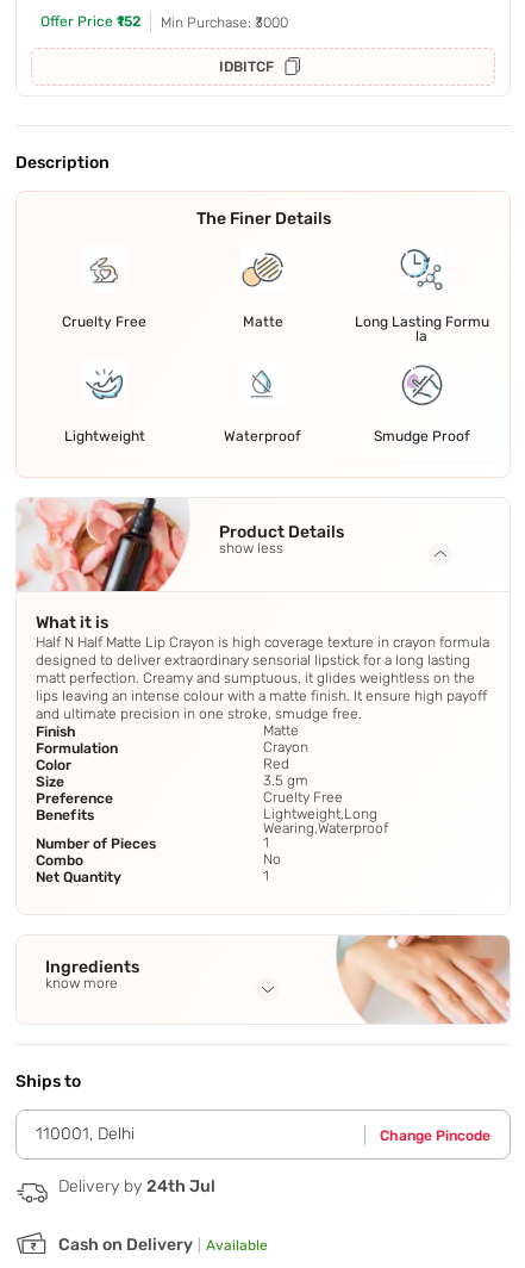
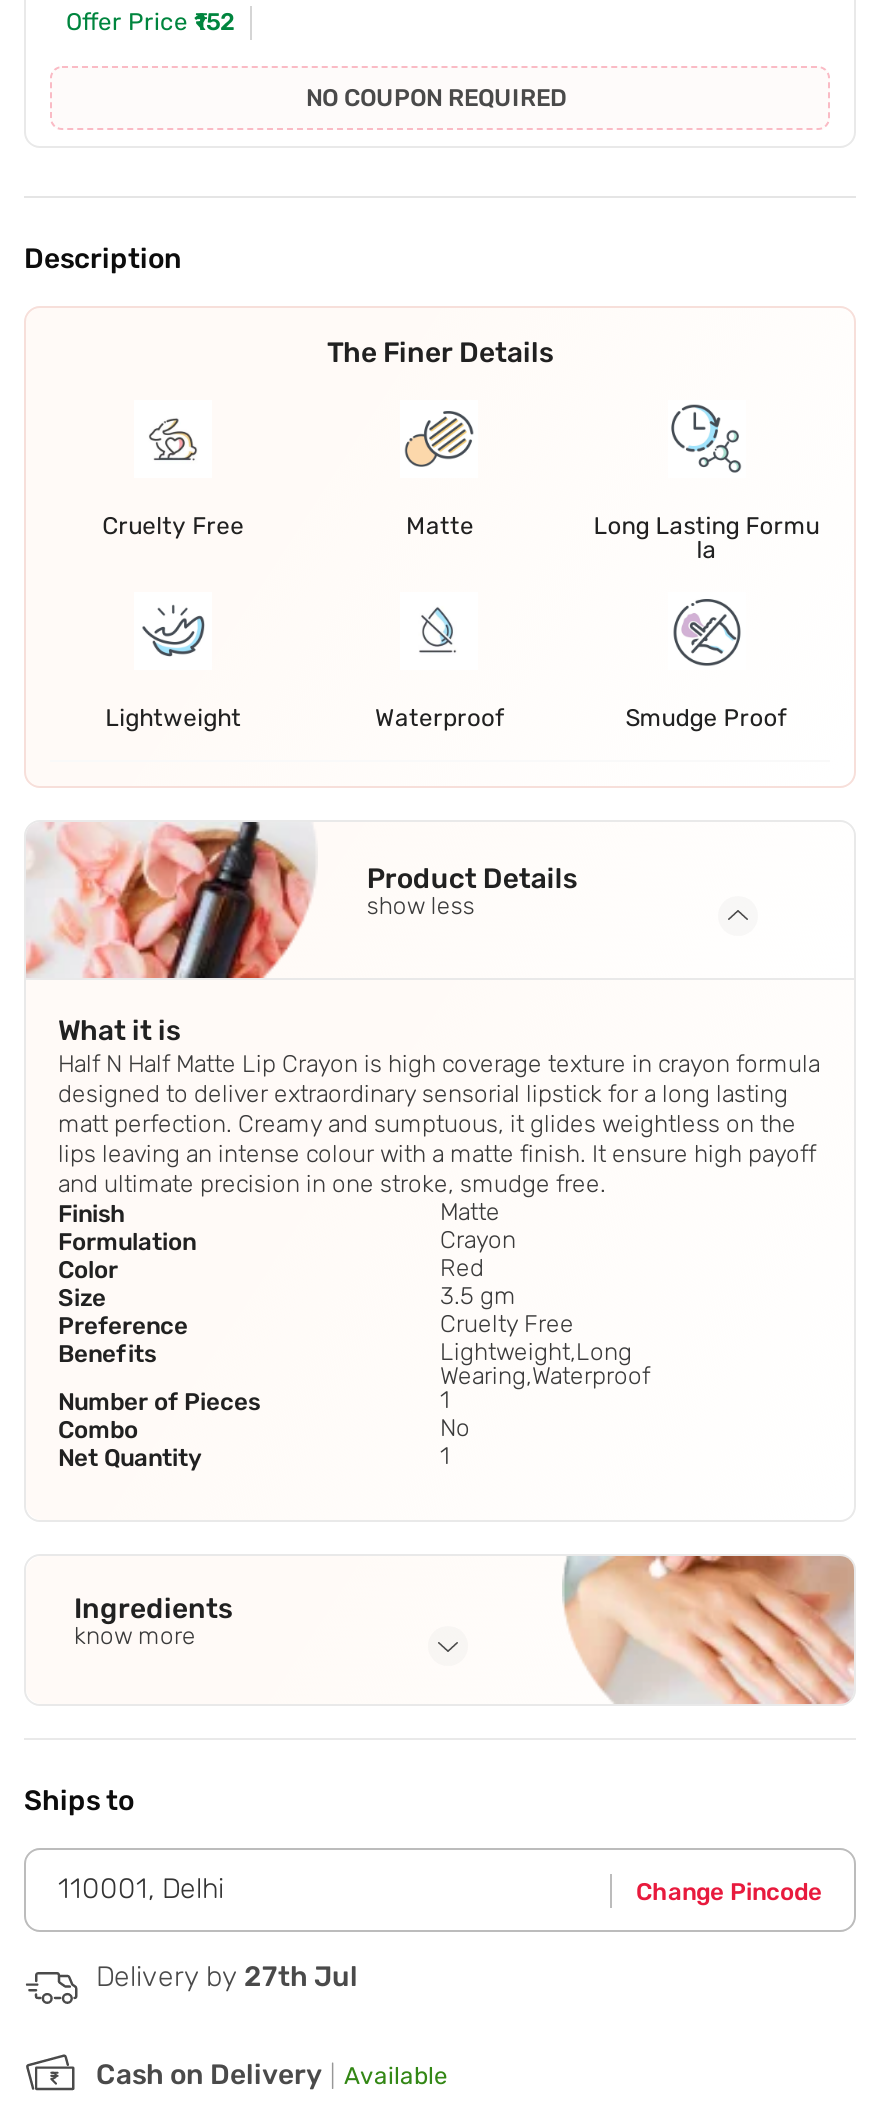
- Min Purchase: ₹3000
- IDBITCF
+ NO COUPON REQUIRED

- Delivery by 24th Jul
+ Delivery by 27th Jul
